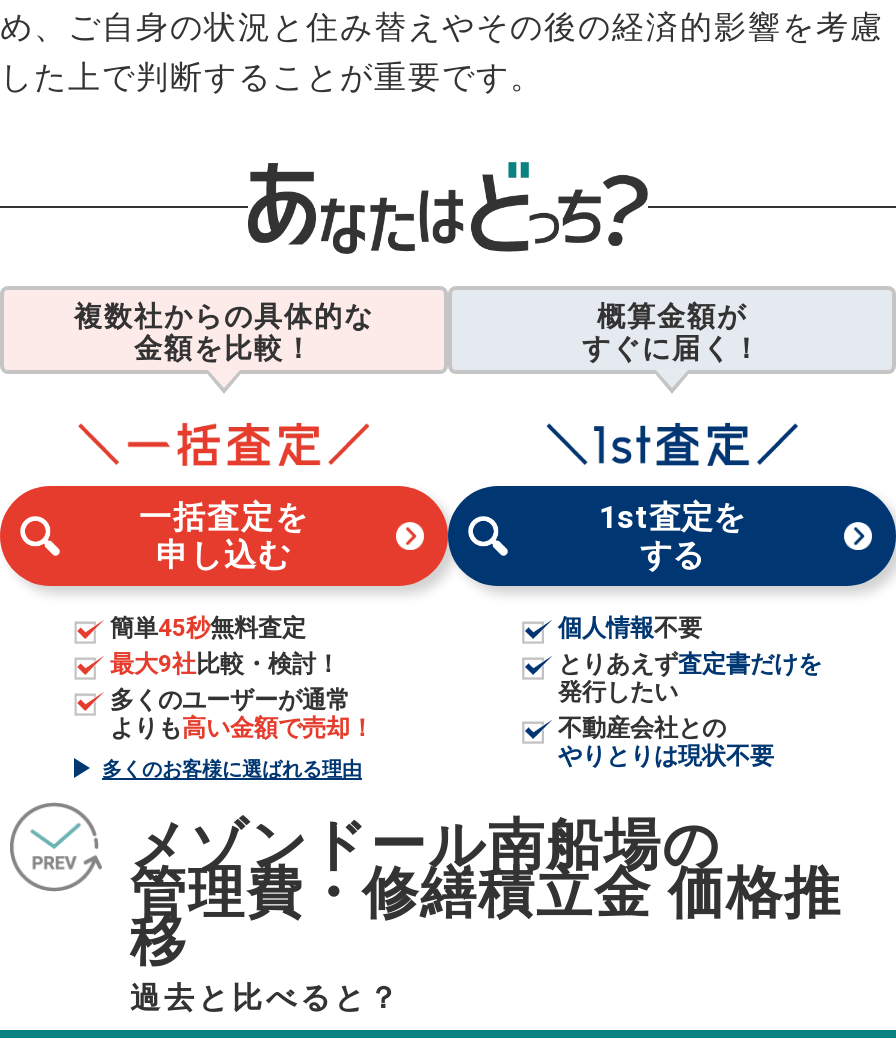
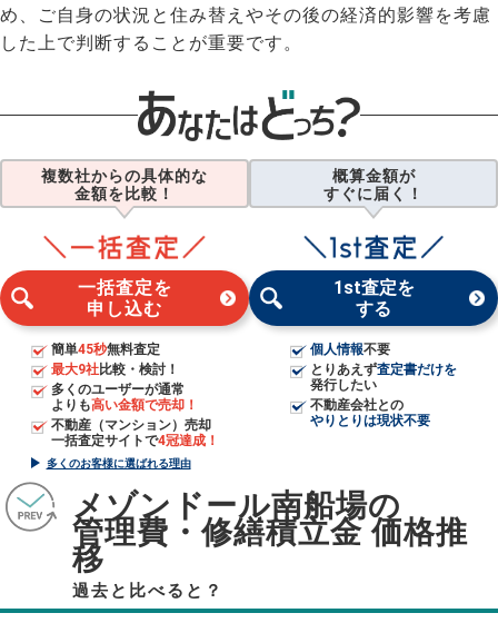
+ 不動産（マンション）売却
+ 一括査定サイトで4冠達成！
